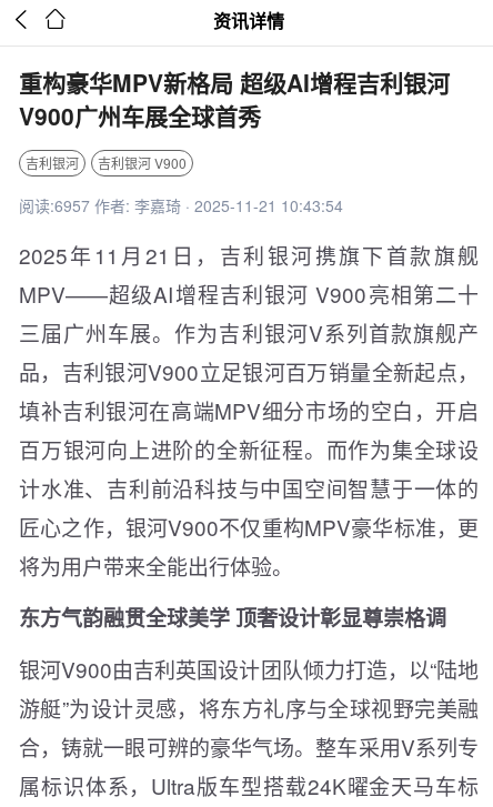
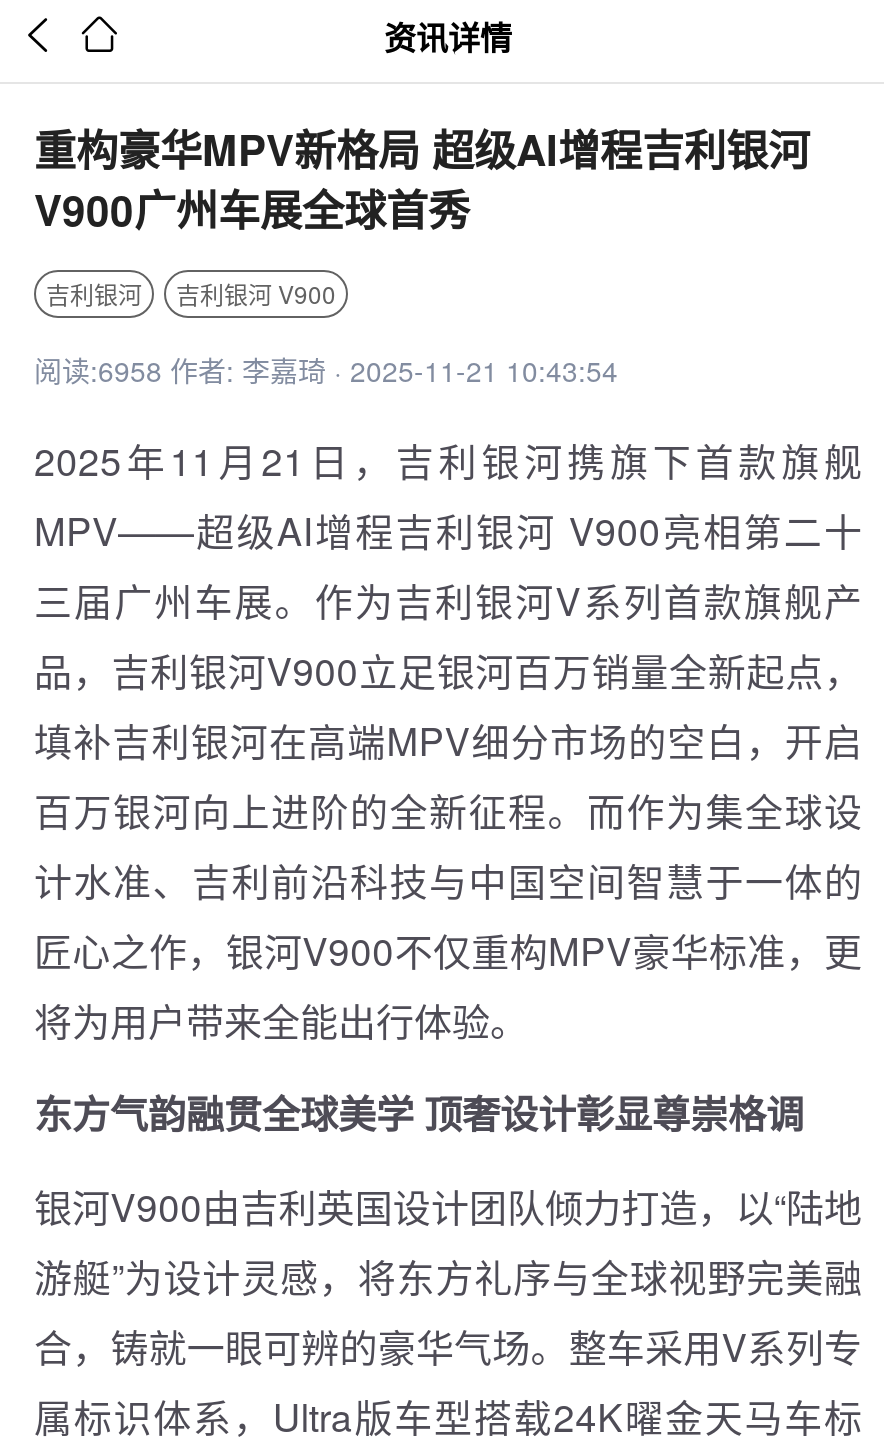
- 阅读:6957 作者: 李嘉琦 · 2025-11-21 10:43:54
+ 阅读:6958 作者: 李嘉琦 · 2025-11-21 10:43:54
